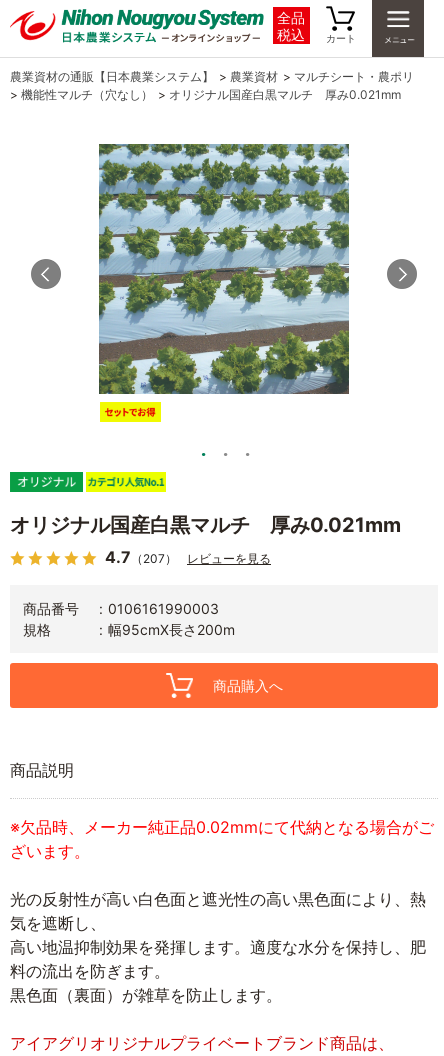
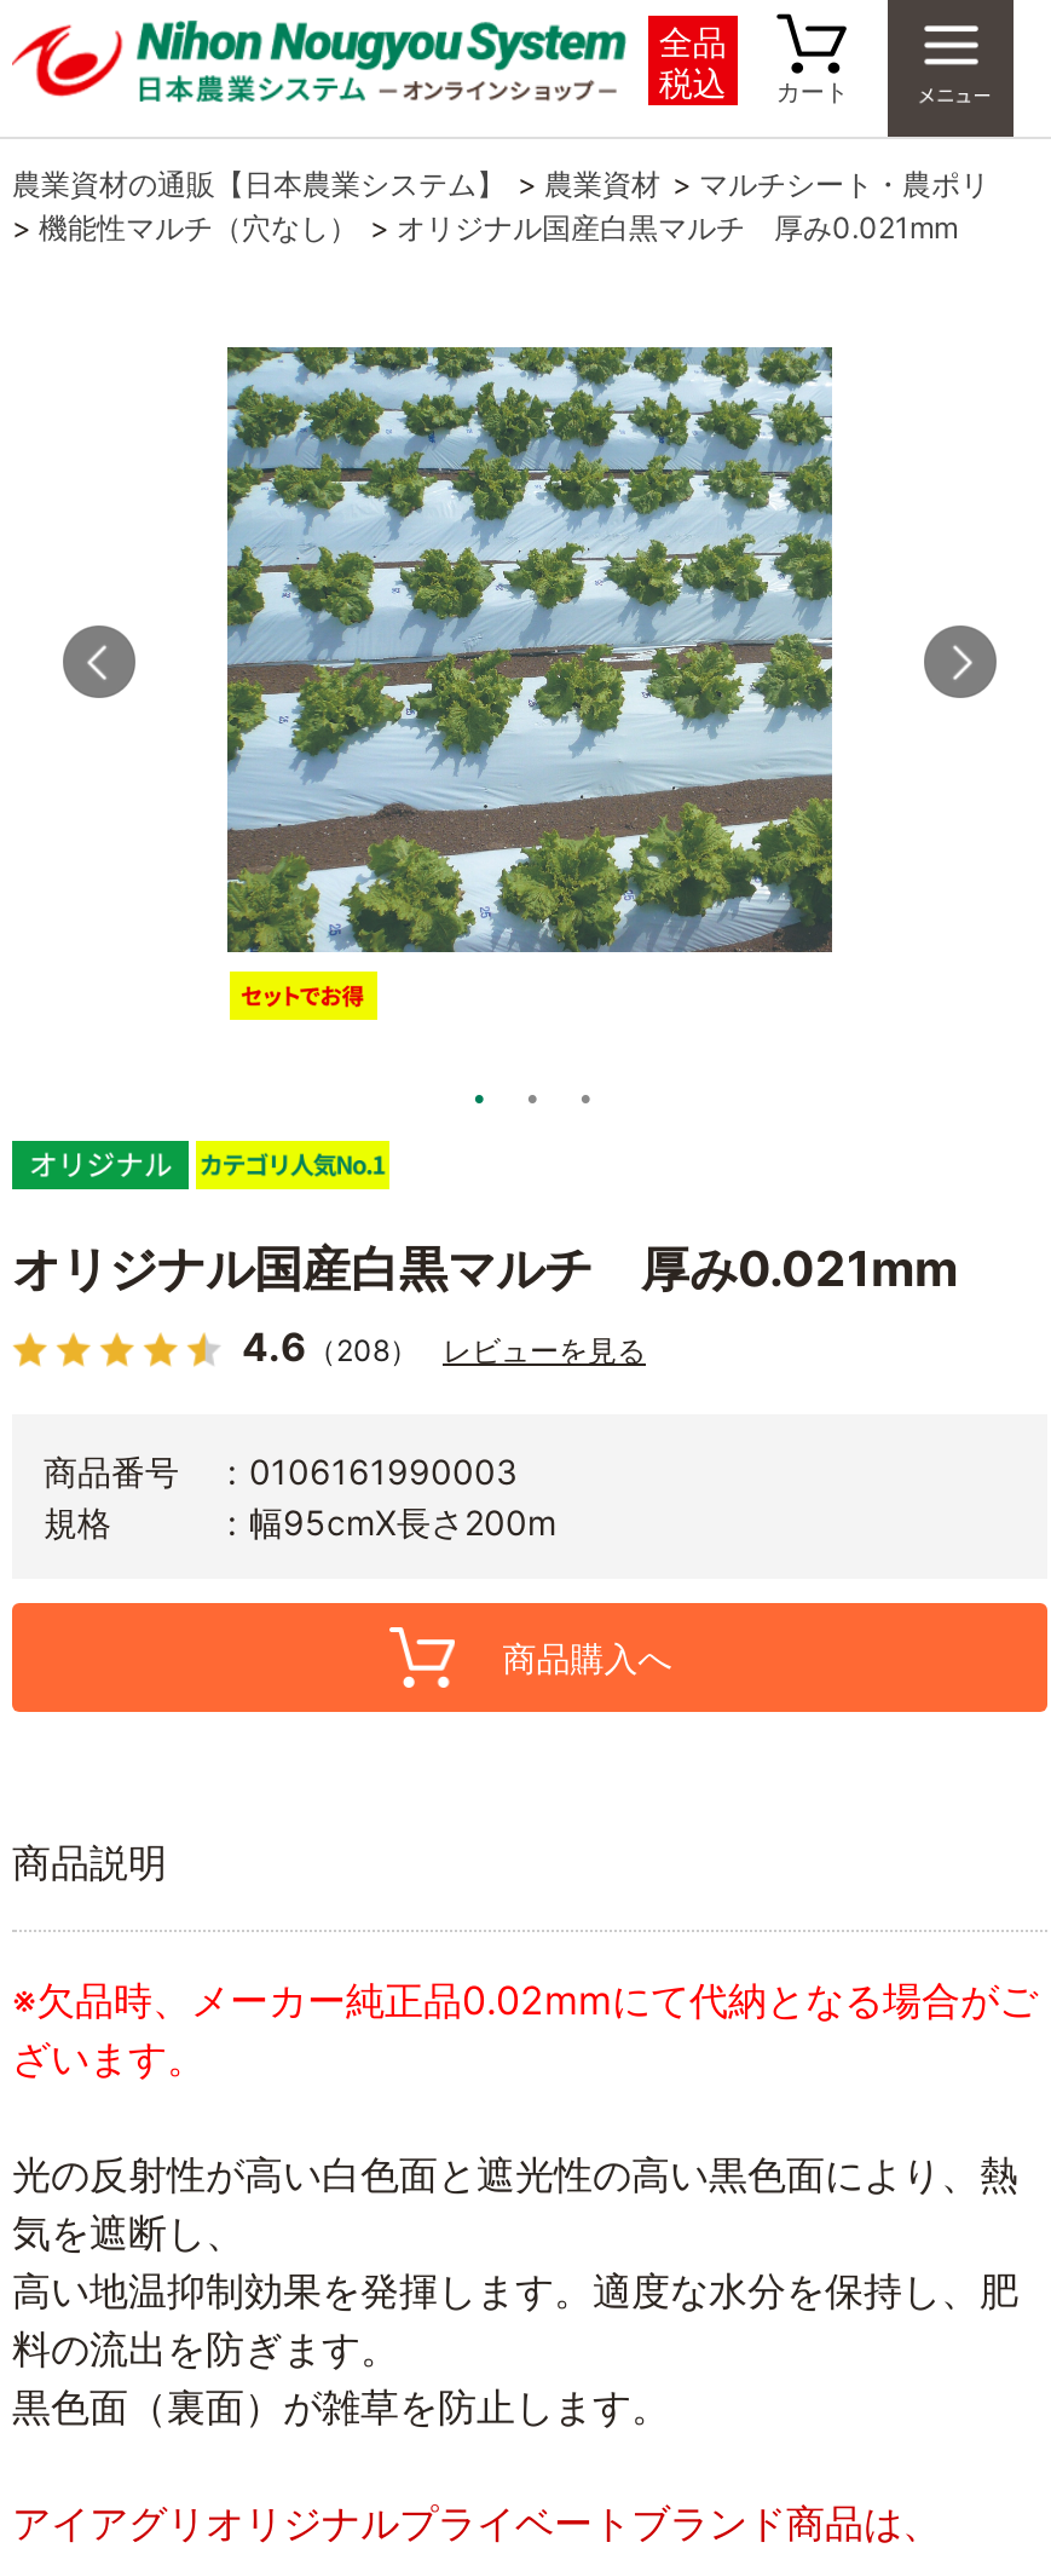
- 4.7（207） レビューを見る
+ 4.6（208） レビューを見る
